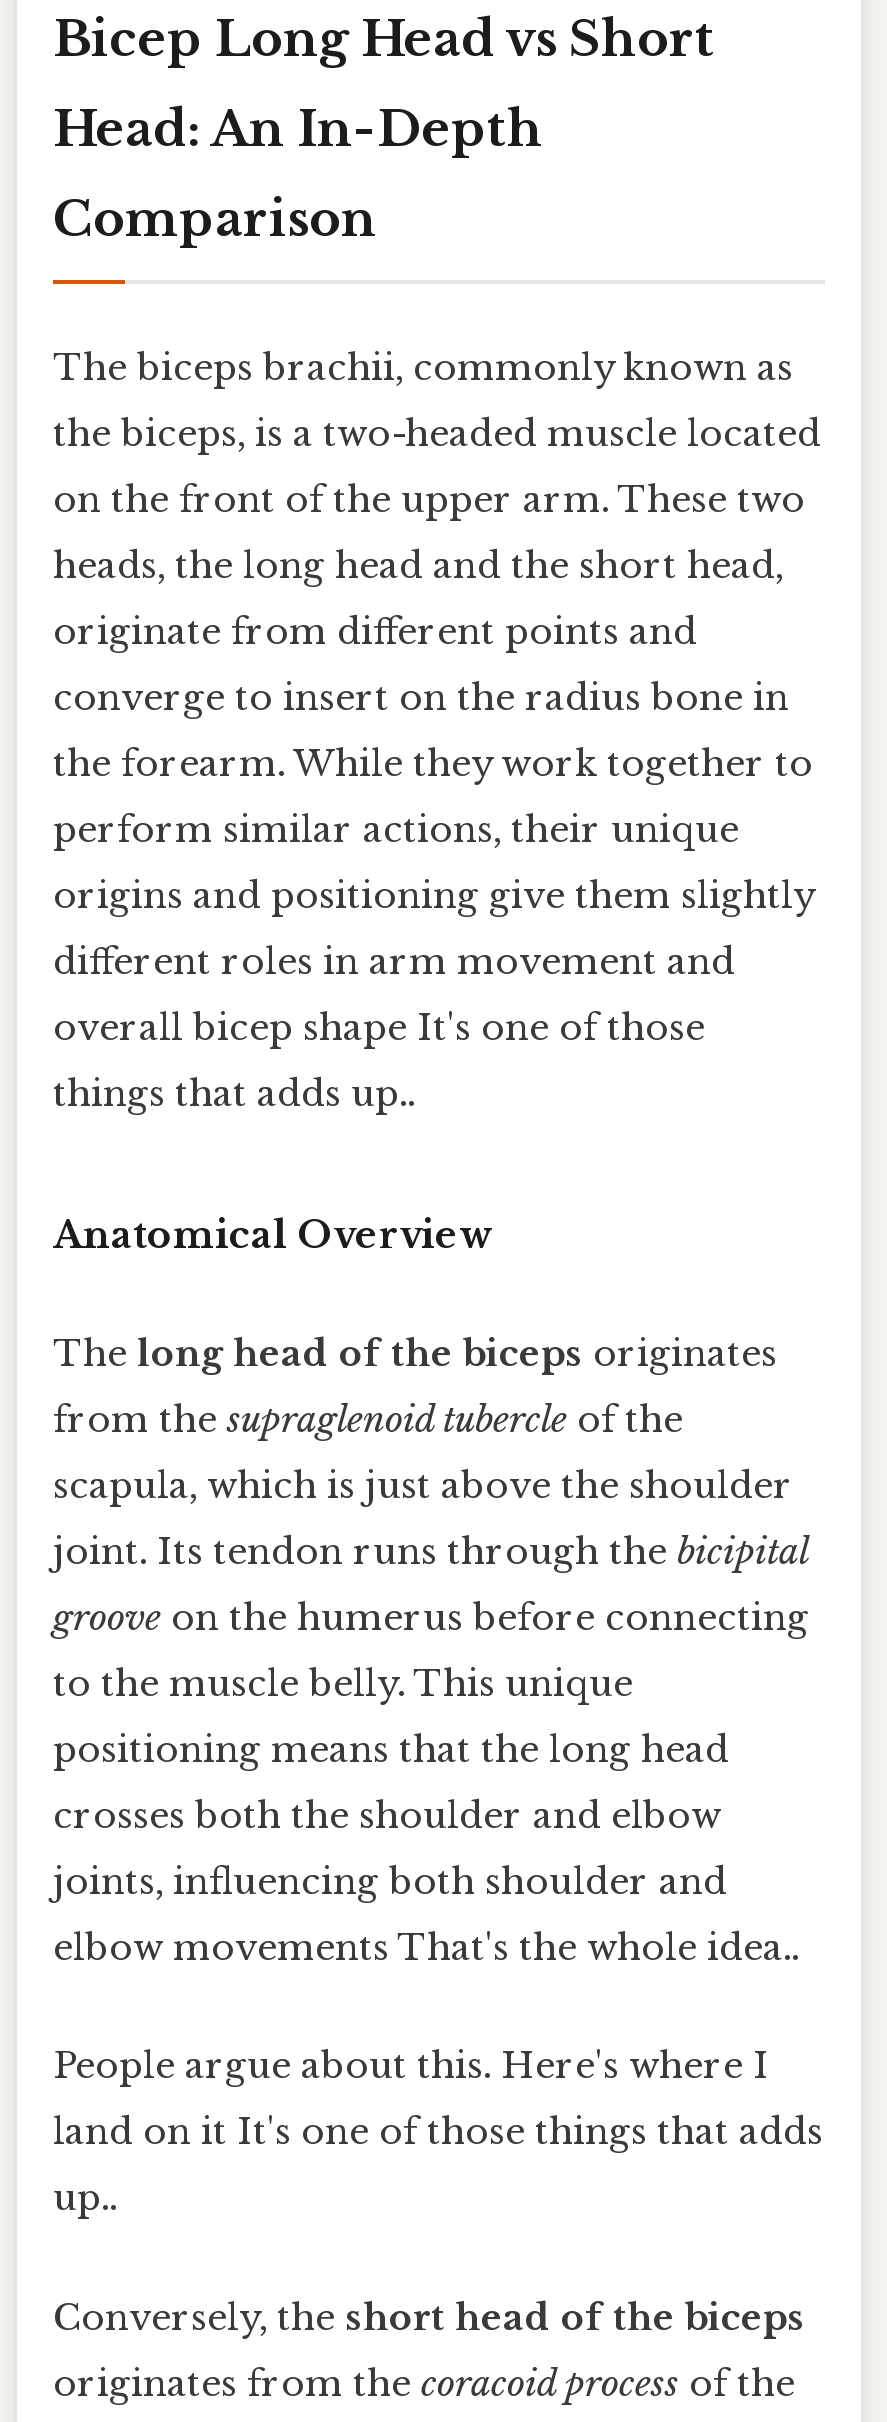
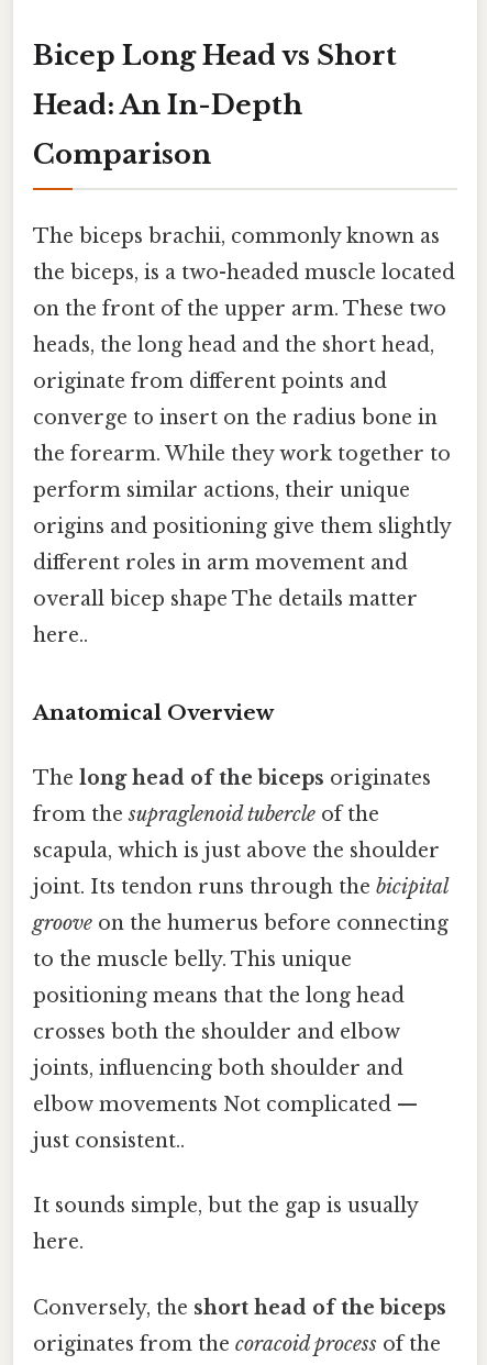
- overall bicep shape It's one of those
+ overall bicep shape The details matter

- things that adds up..
+ here..

- elbow movements That's the whole idea..
+ elbow movements Not complicated —

- People argue about this. Here's where I
+ just consistent..

- land on it It's one of those things that adds
+ It sounds simple, but the gap is usually

- up..
+ here.
